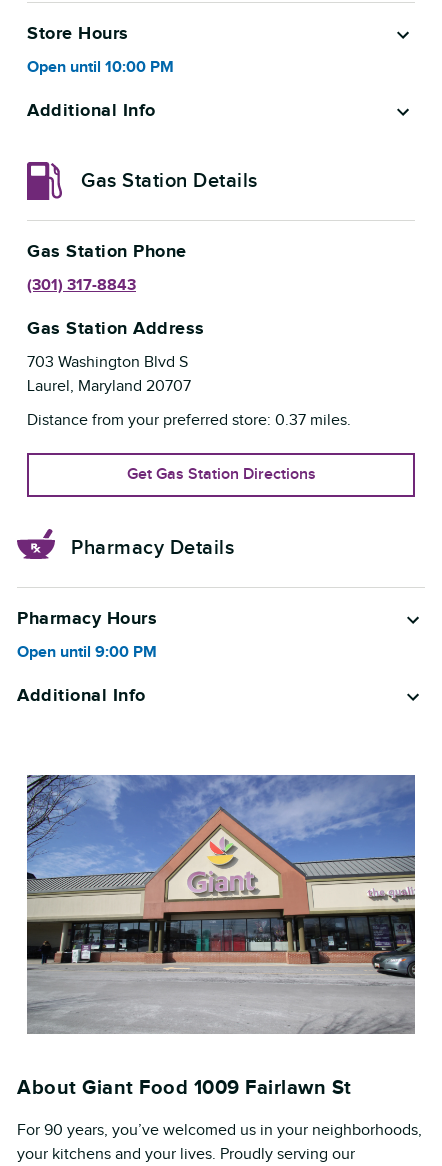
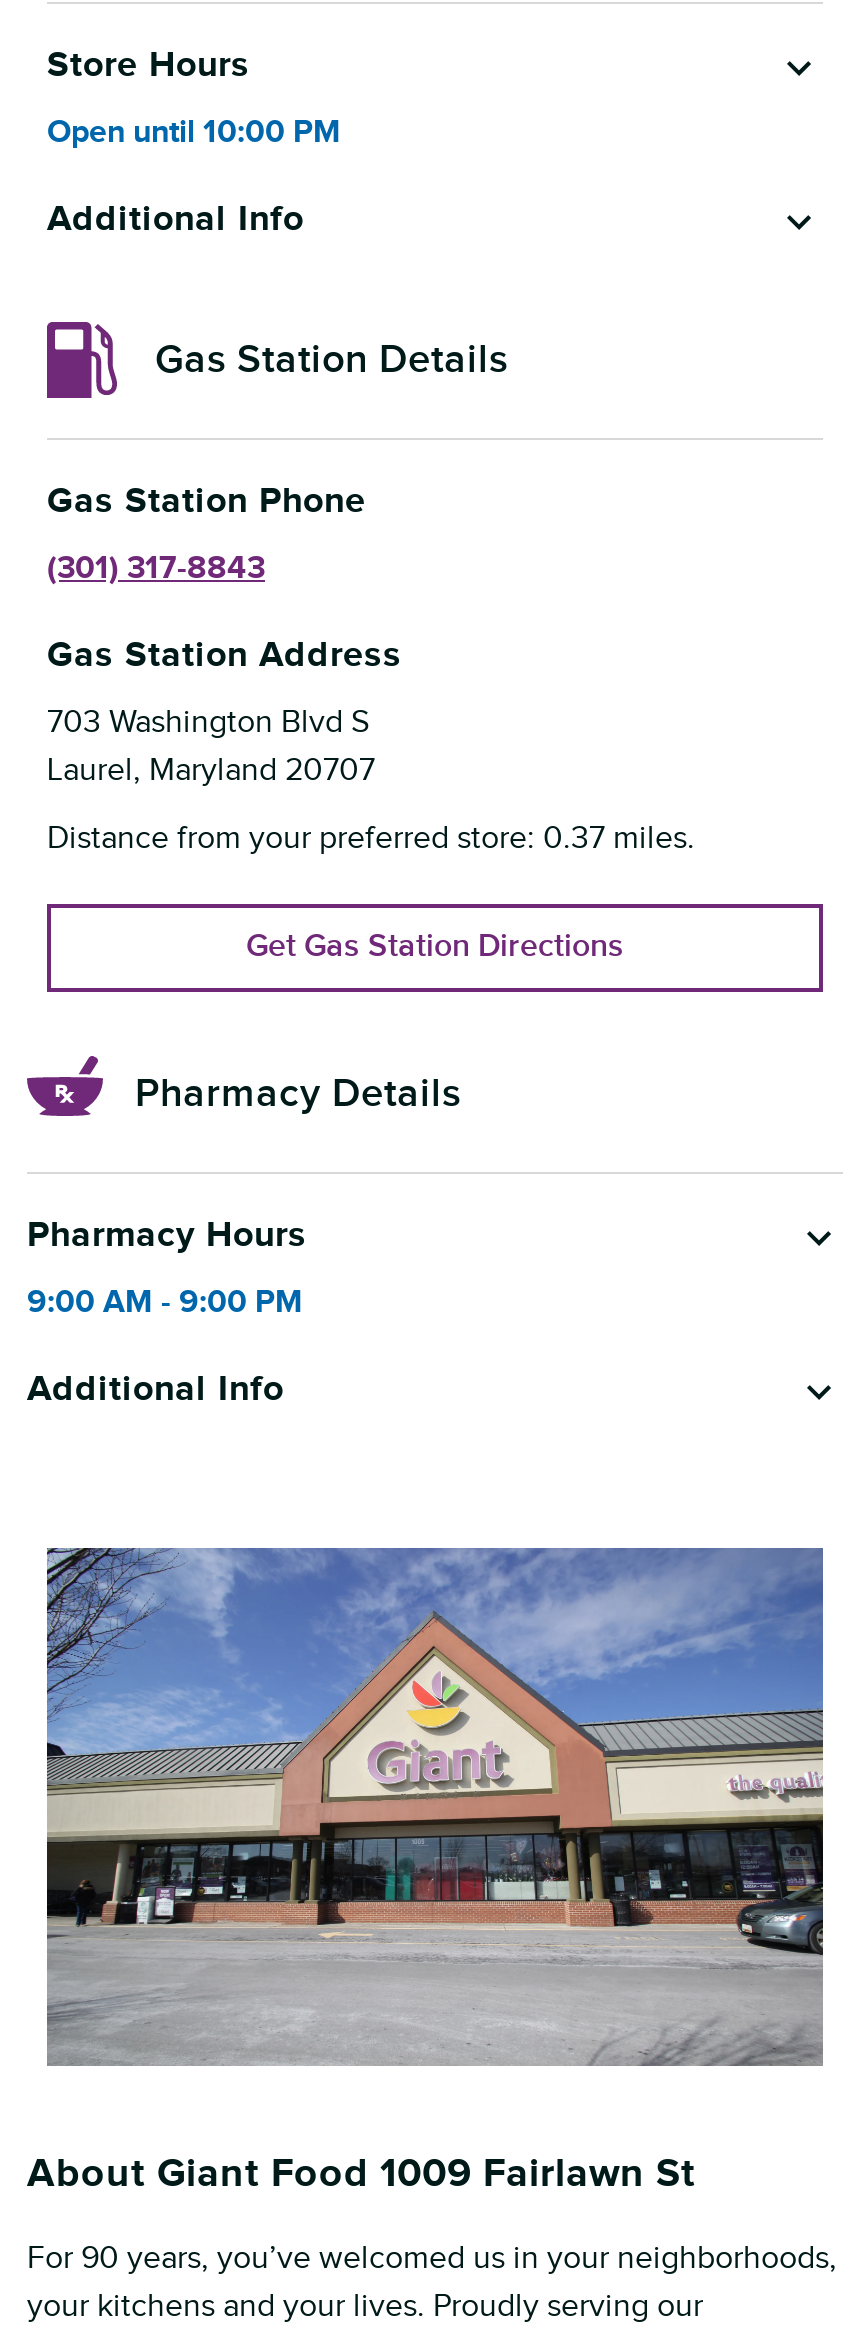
- Open until 9:00 PM
+ 9:00 AM - 9:00 PM
